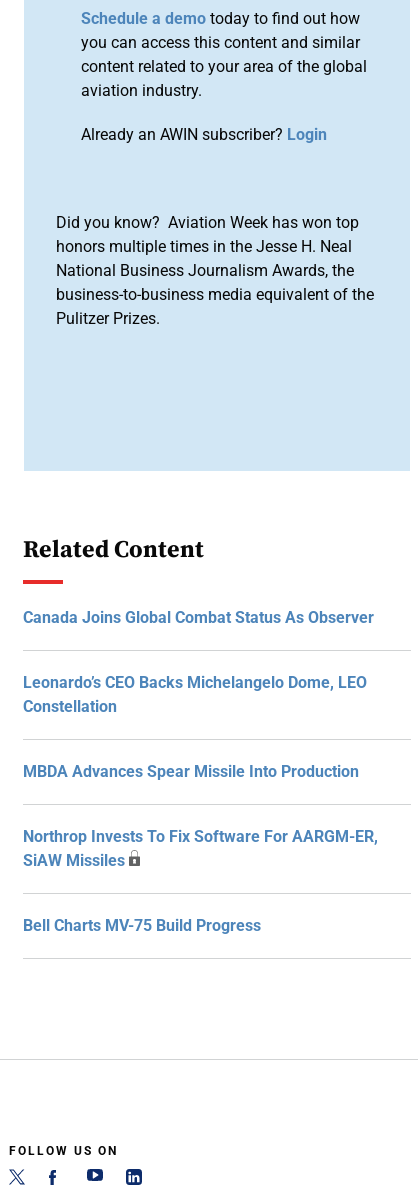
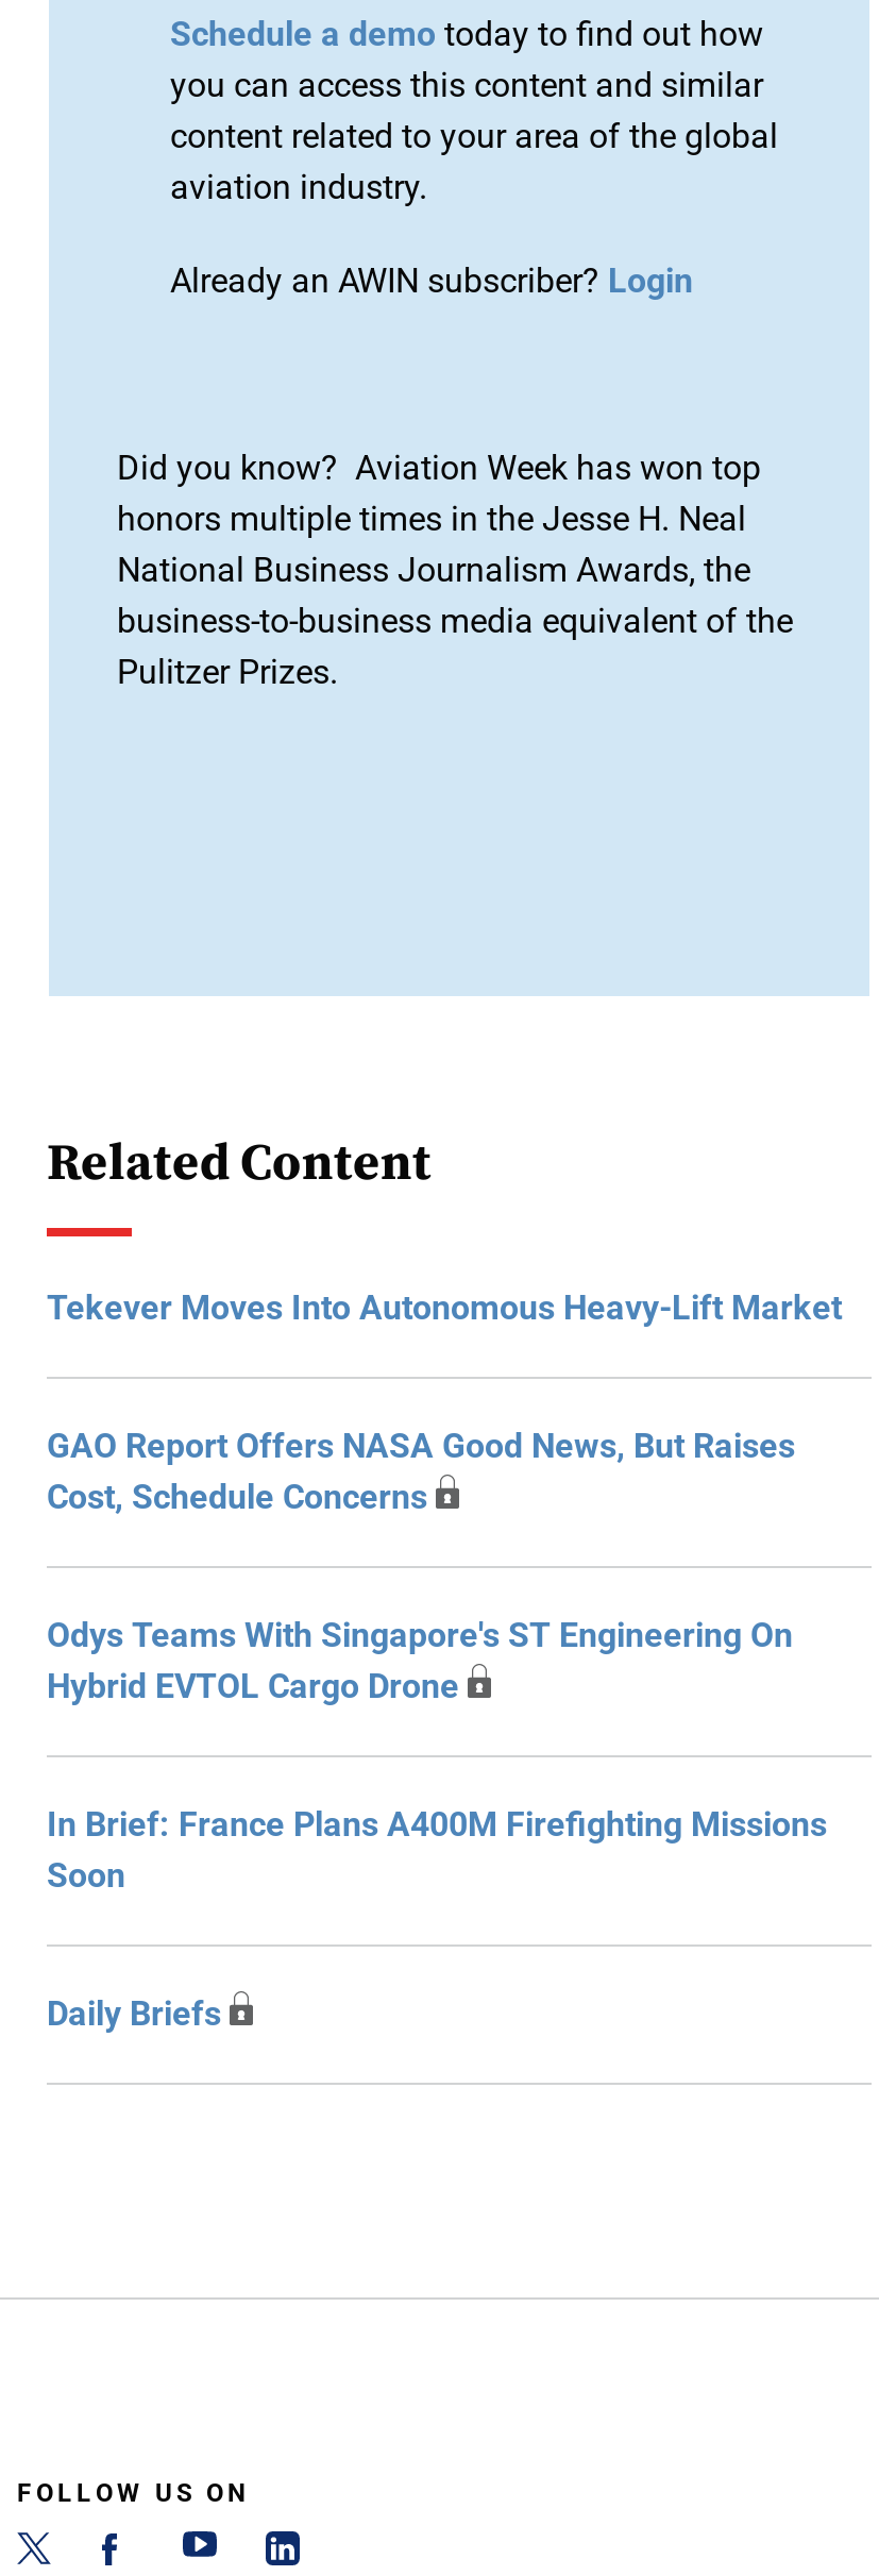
- Canada Joins Global Combat Status As Observer
+ Tekever Moves Into Autonomous Heavy-Lift Market

- Leonardo’s CEO Backs Michelangelo Dome, LEO
- Constellation
+ GAO Report Offers NASA Good News, But Raises
+ Cost, Schedule Concerns

- MBDA Advances Spear Missile Into Production
+ Odys Teams With Singapore's ST Engineering On
+ Hybrid EVTOL Cargo Drone

- Northrop Invests To Fix Software For AARGM-ER,
- SiAW Missiles
+ In Brief: France Plans A400M Firefighting Missions
+ Soon

- Bell Charts MV-75 Build Progress
+ Daily Briefs
